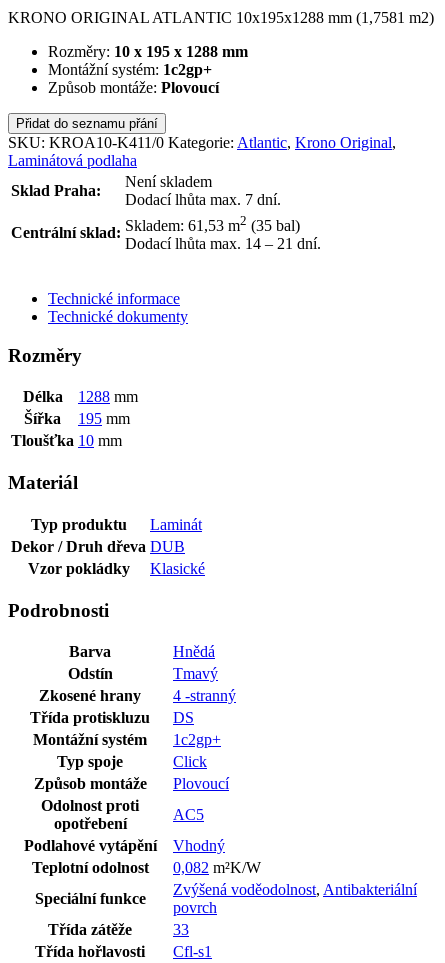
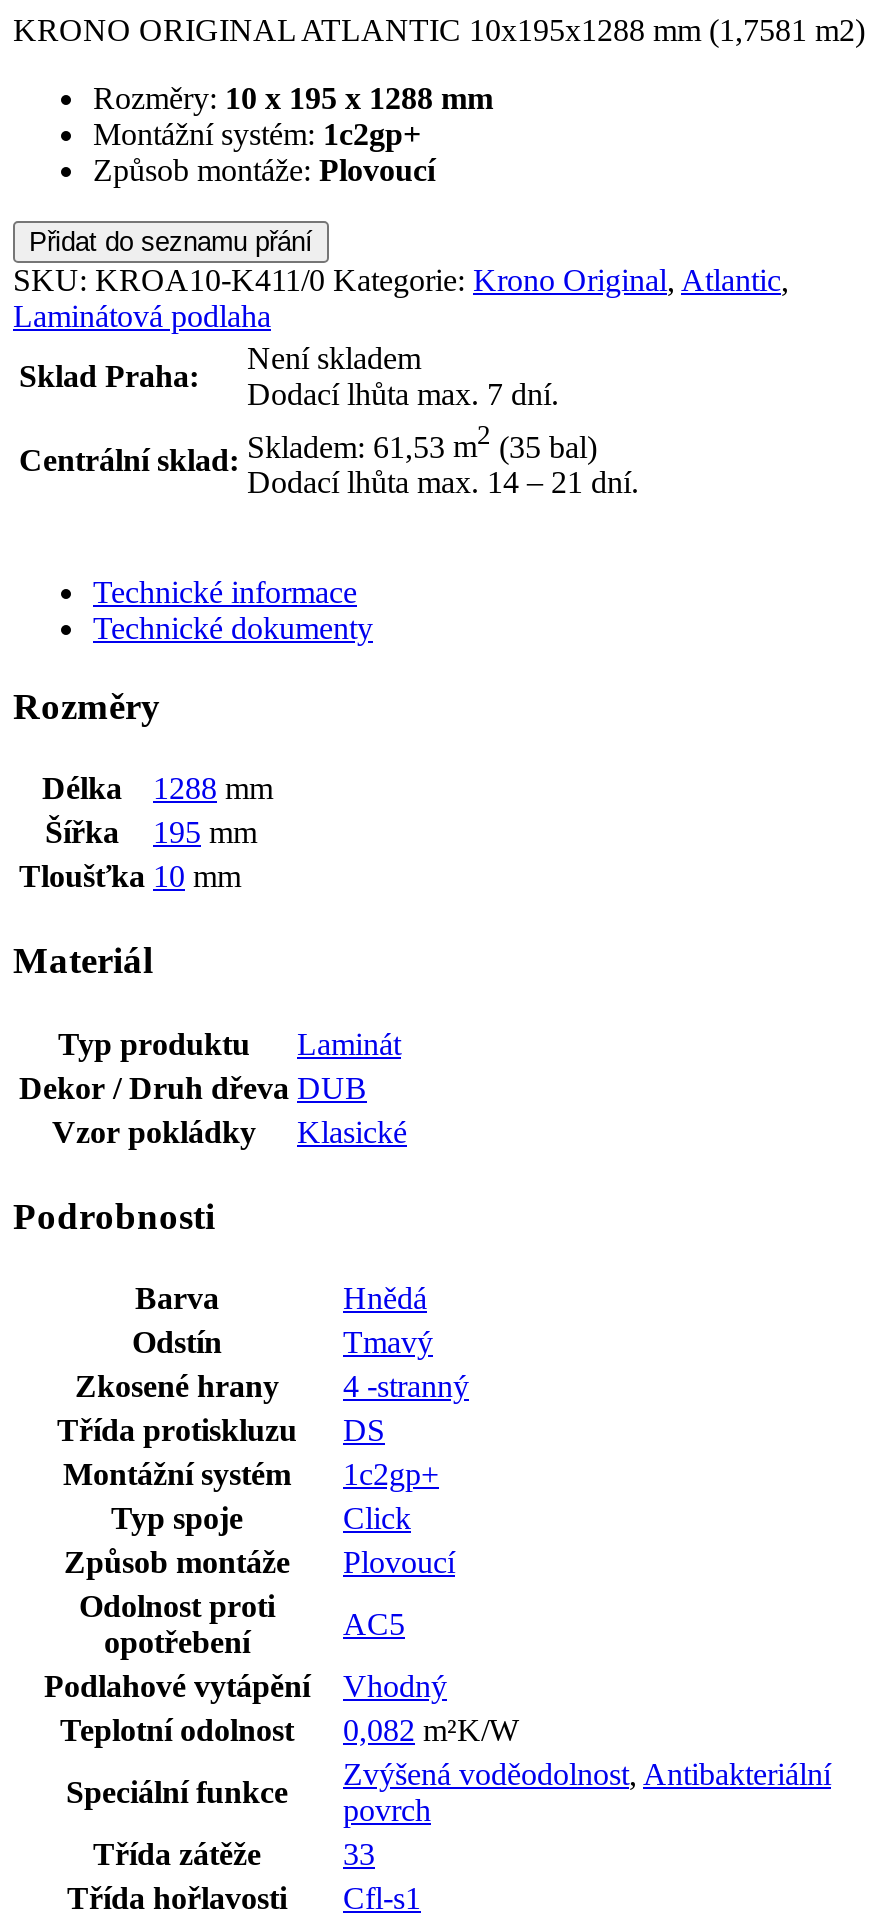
- SKU:KROA10-K411/0 Kategorie: Atlantic, Krono Original,
+ SKU:KROA10-K411/0 Kategorie: Krono Original, Atlantic,
